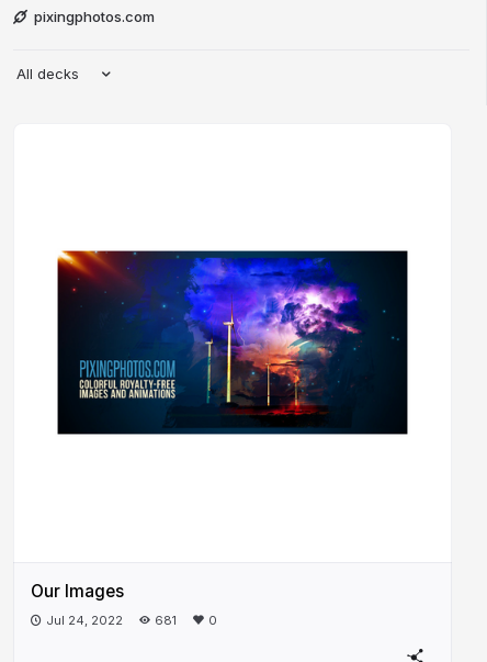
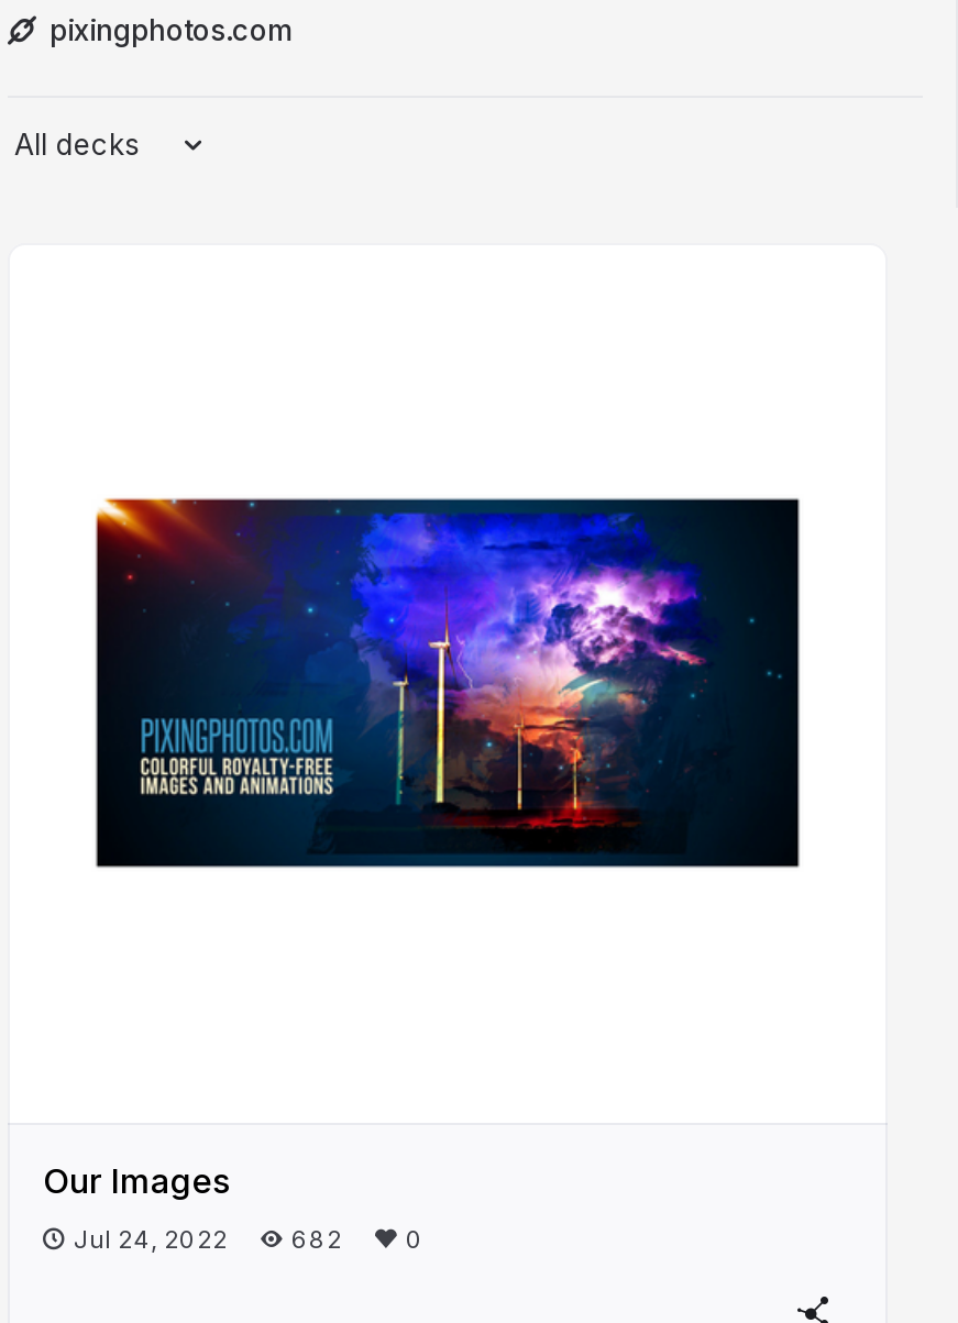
- 681
+ 682
